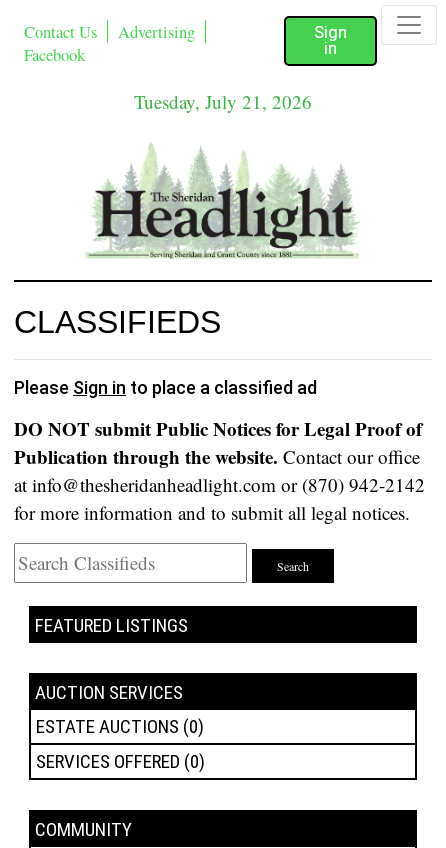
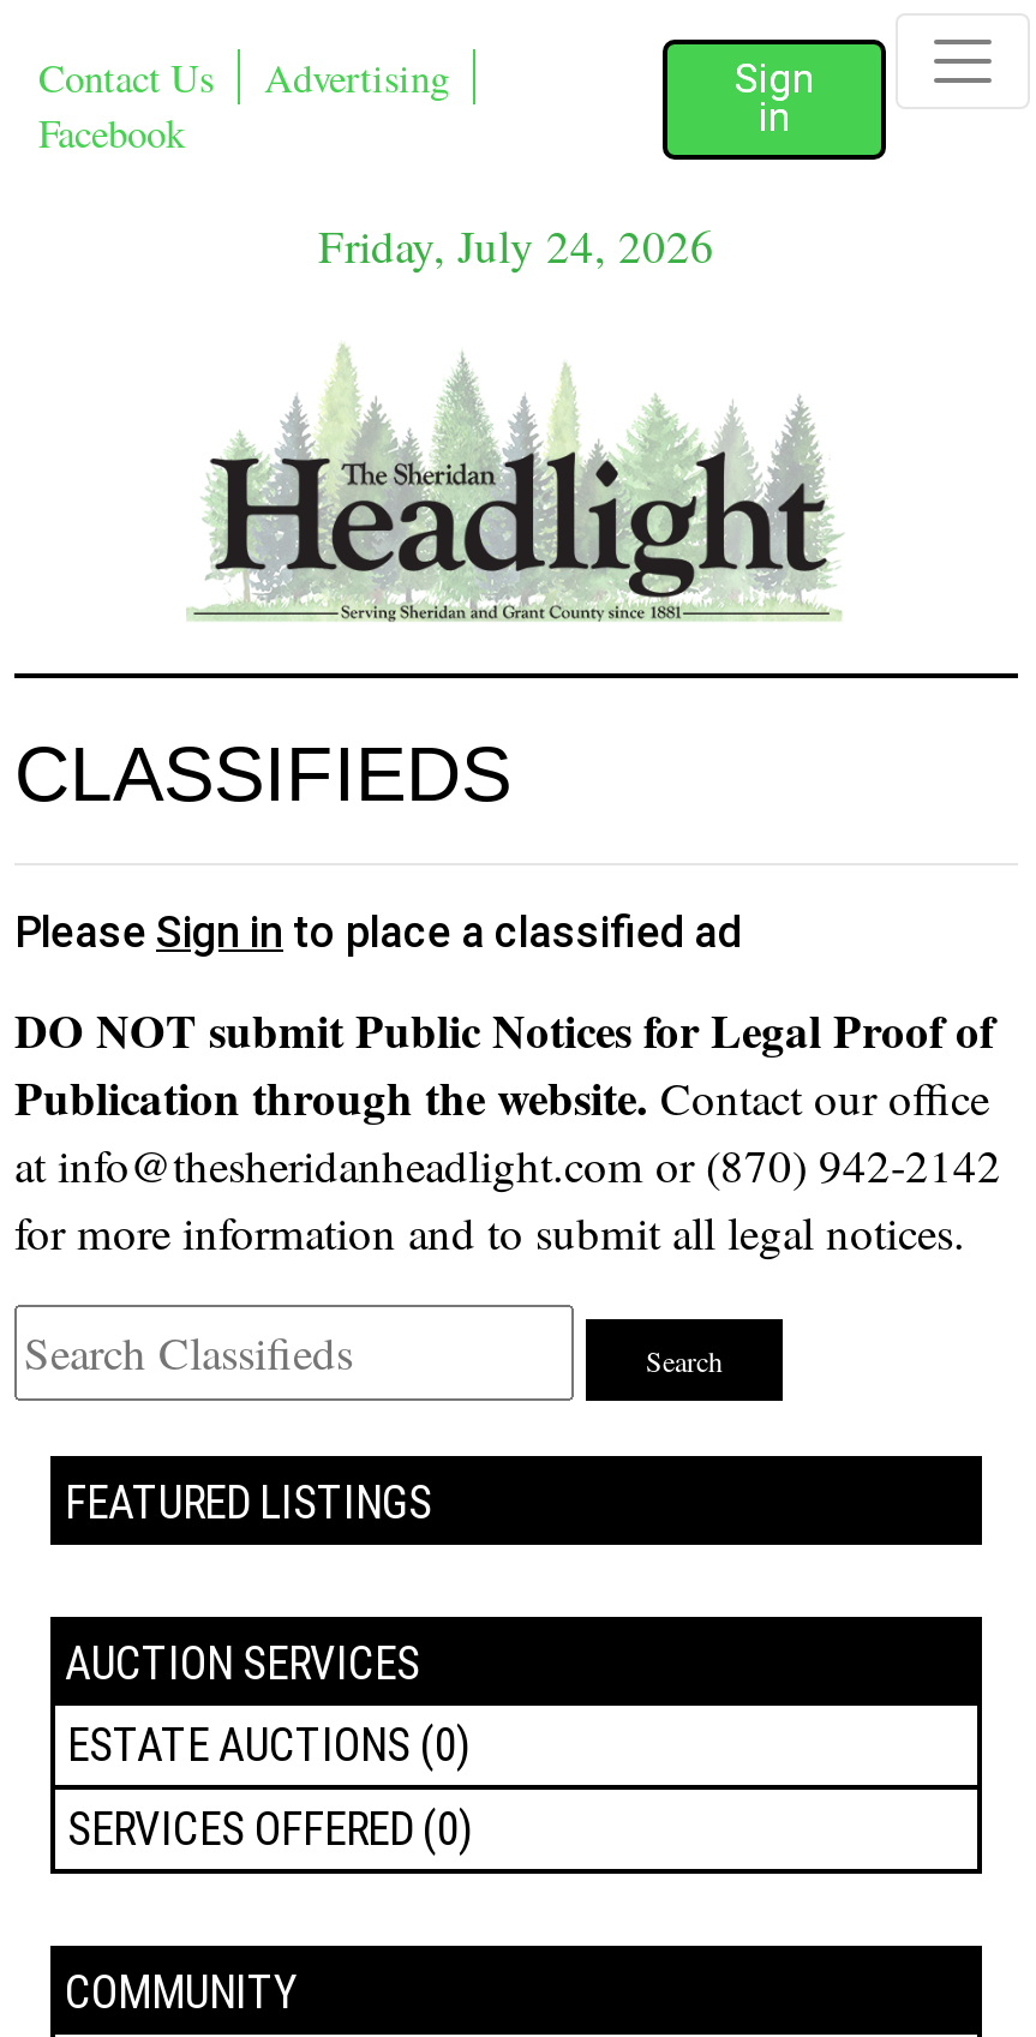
- Tuesday, July 21, 2026
+ Friday, July 24, 2026
